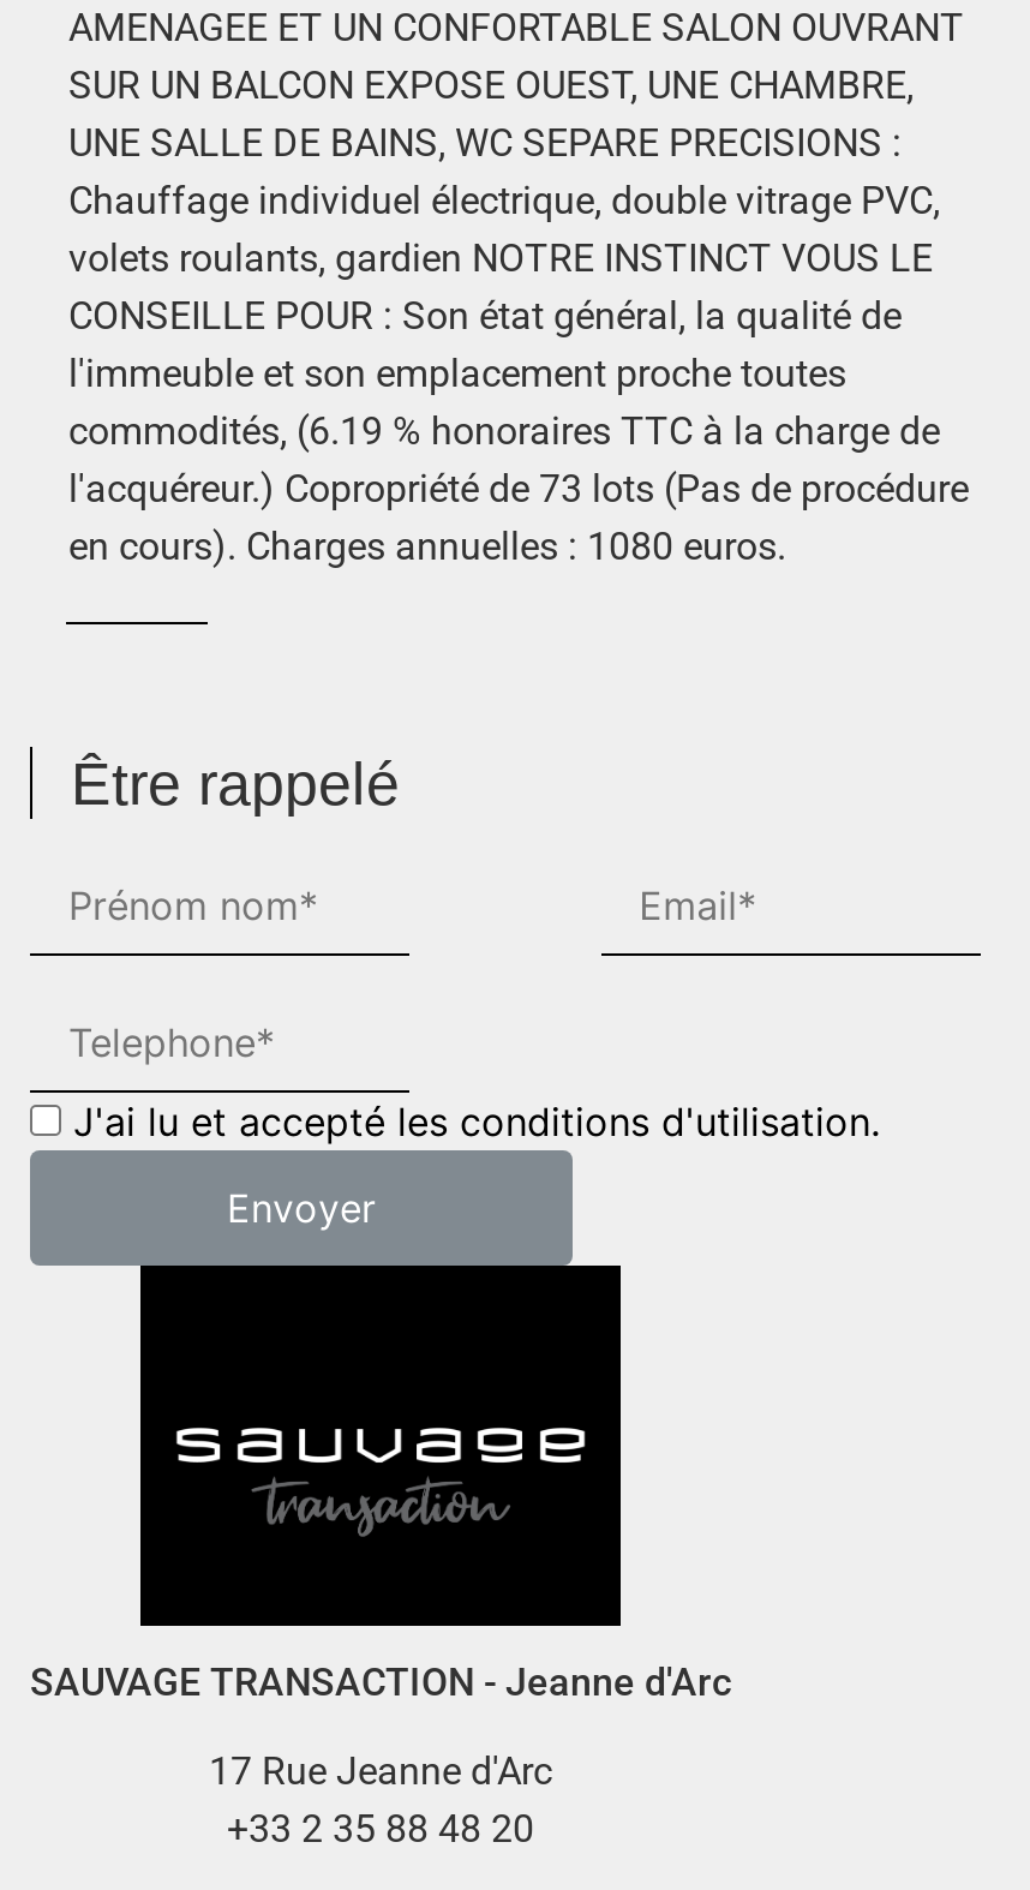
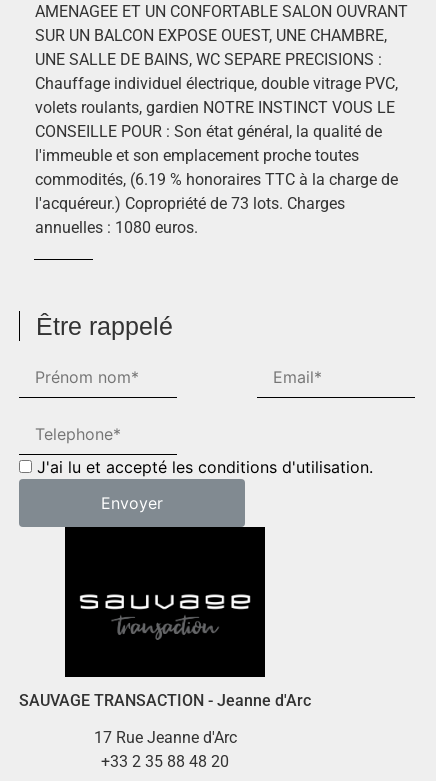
- l'acquéreur.) Copropriété de 73 lots (Pas de procédure
- en cours). Charges annuelles : 1080 euros.
+ l'acquéreur.) Copropriété de 73 lots. Charges
+ annuelles : 1080 euros.
